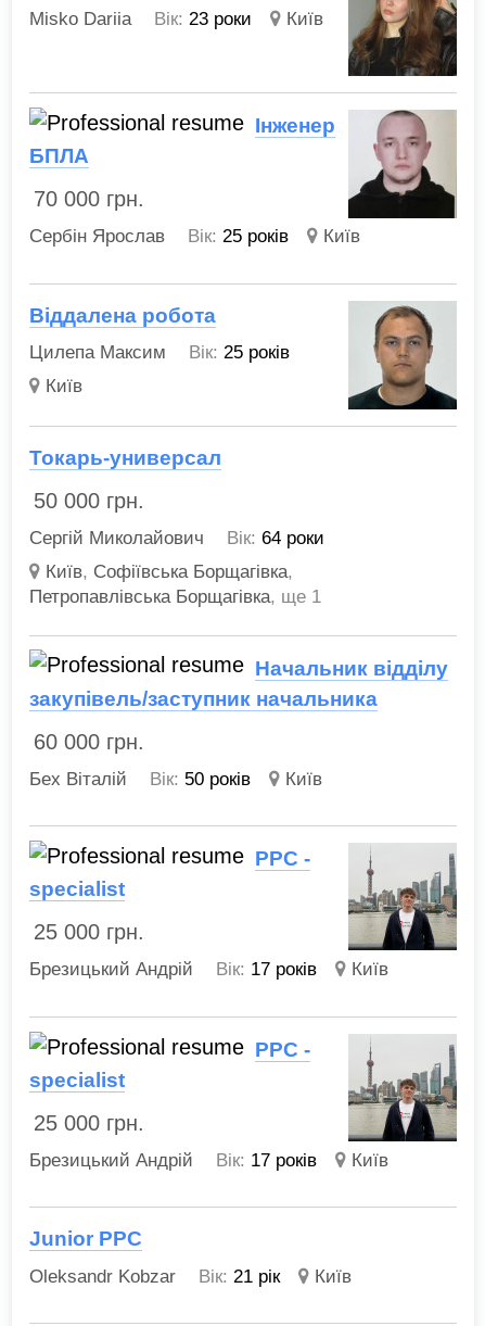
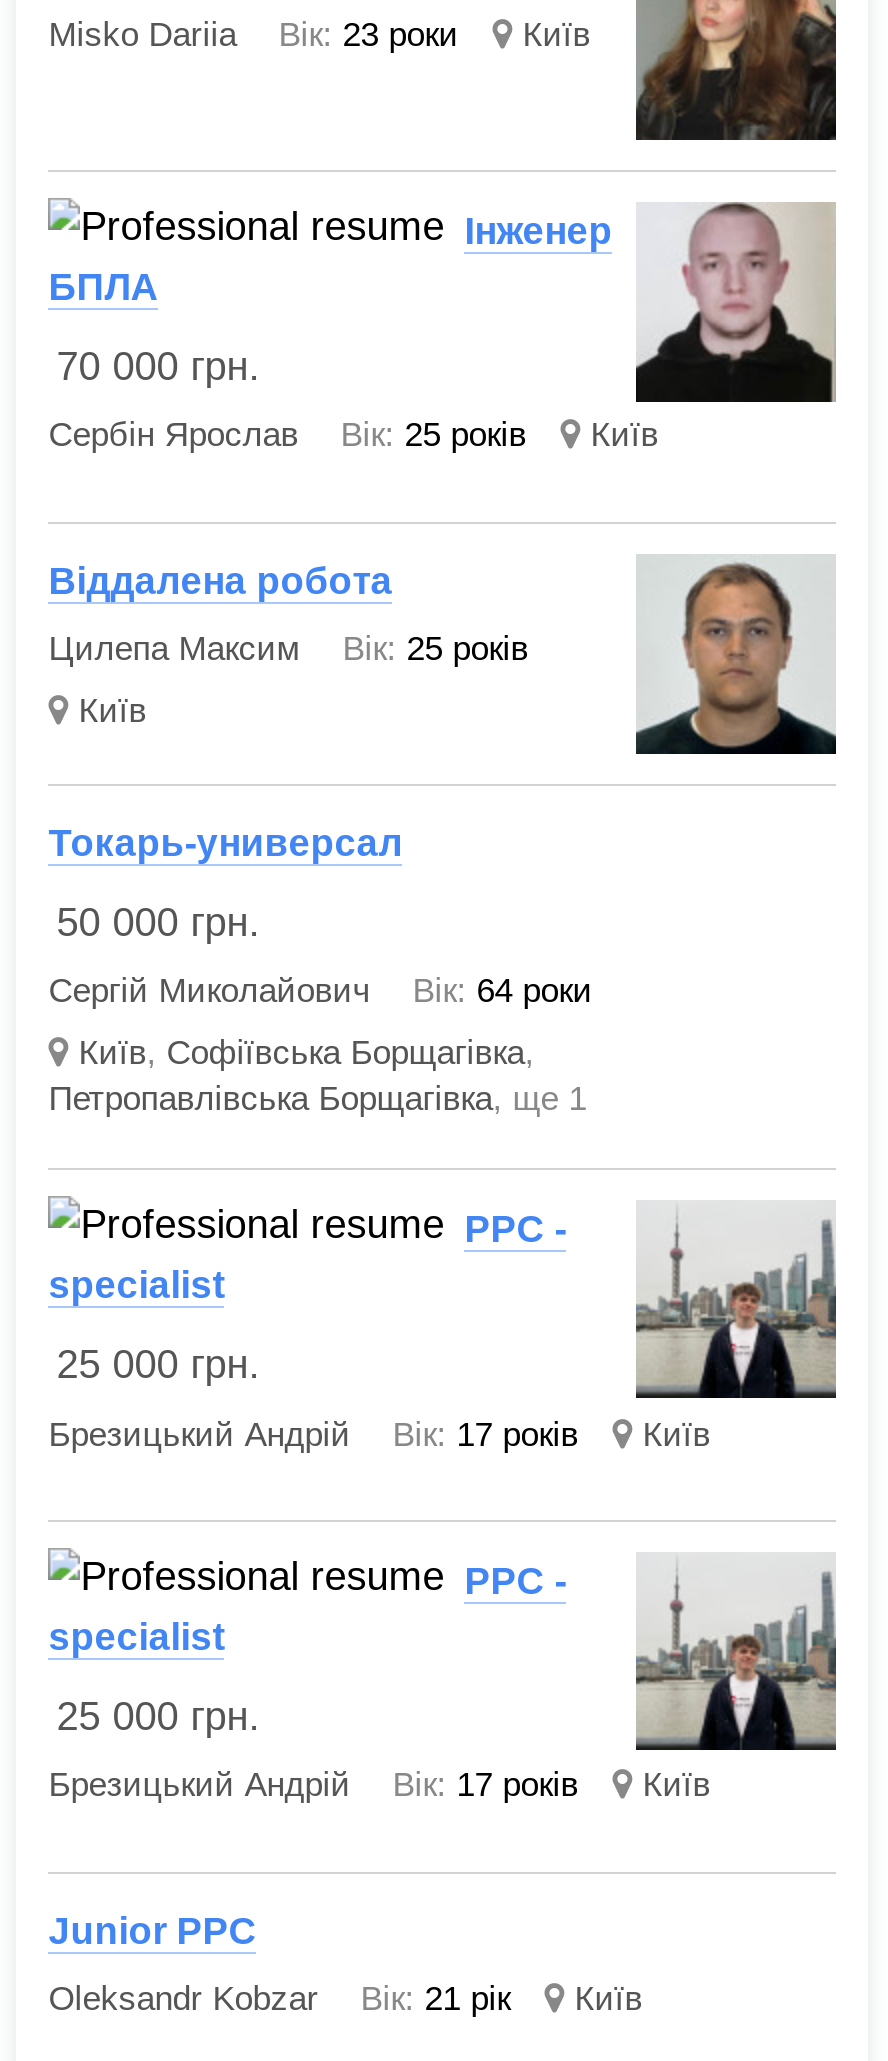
- Начальник відділу
- закупівель/заступник начальника
- 60 000 грн.
- Бех Віталій
- Вік: 50 років
- Київ
